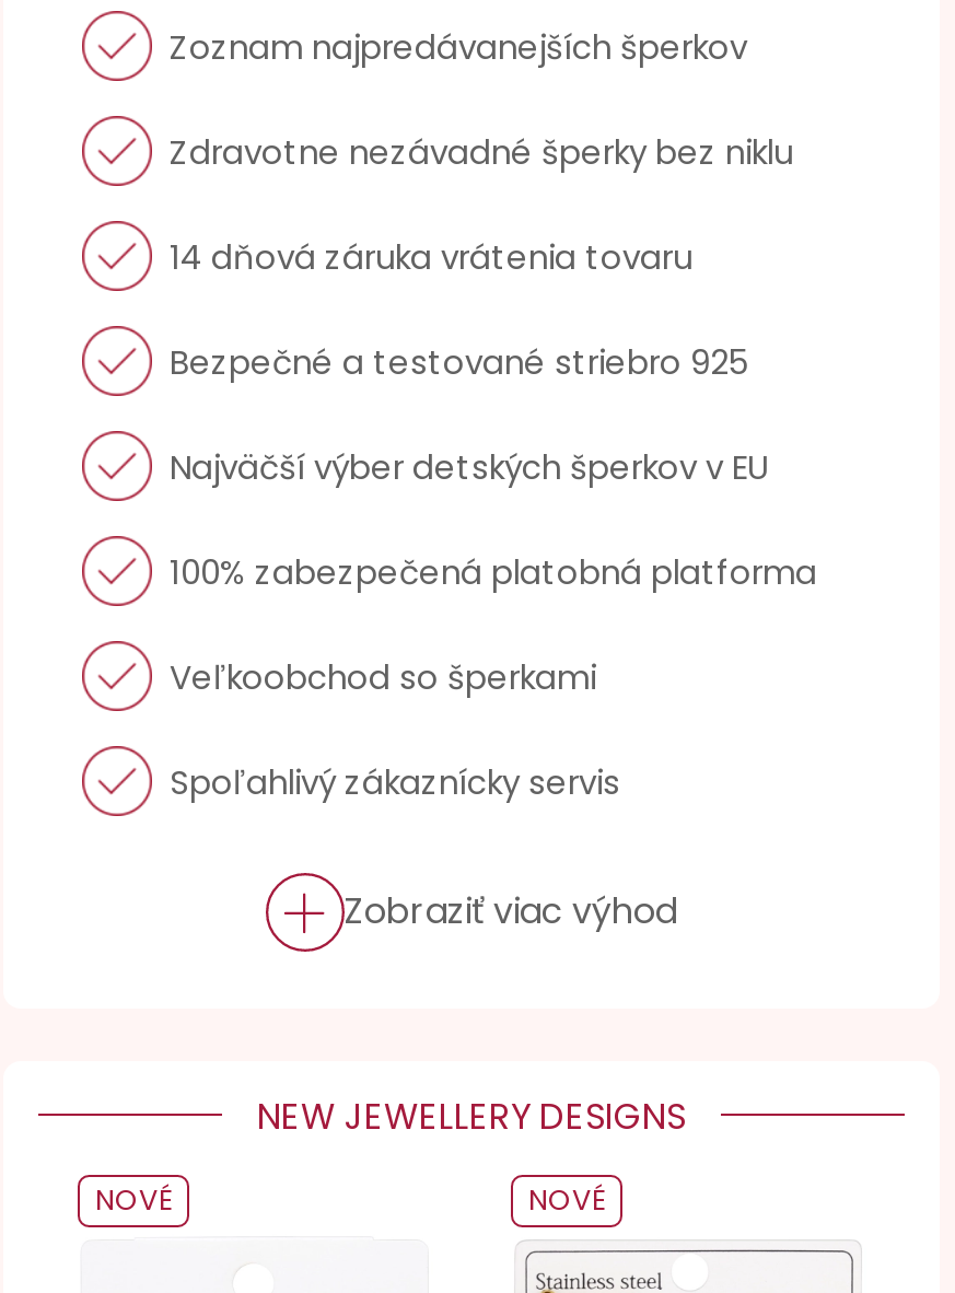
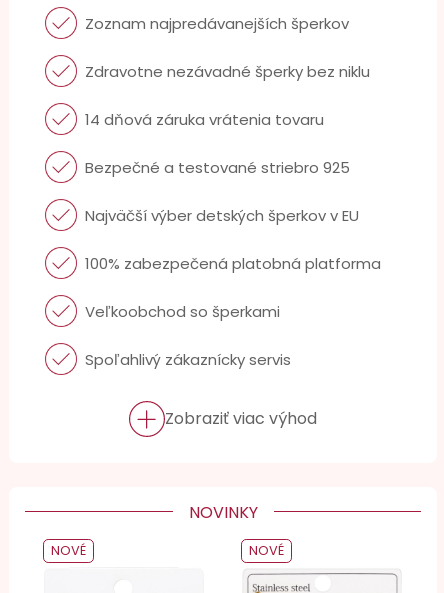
- NEW JEWELLERY DESIGNS
+ NOVINKY
